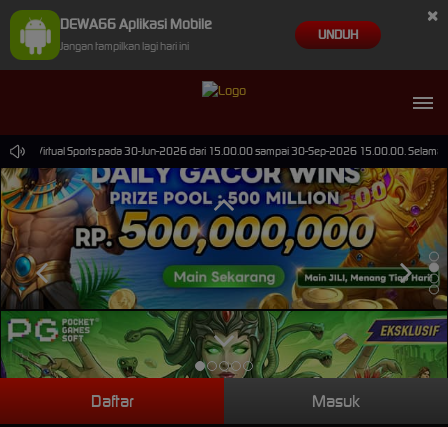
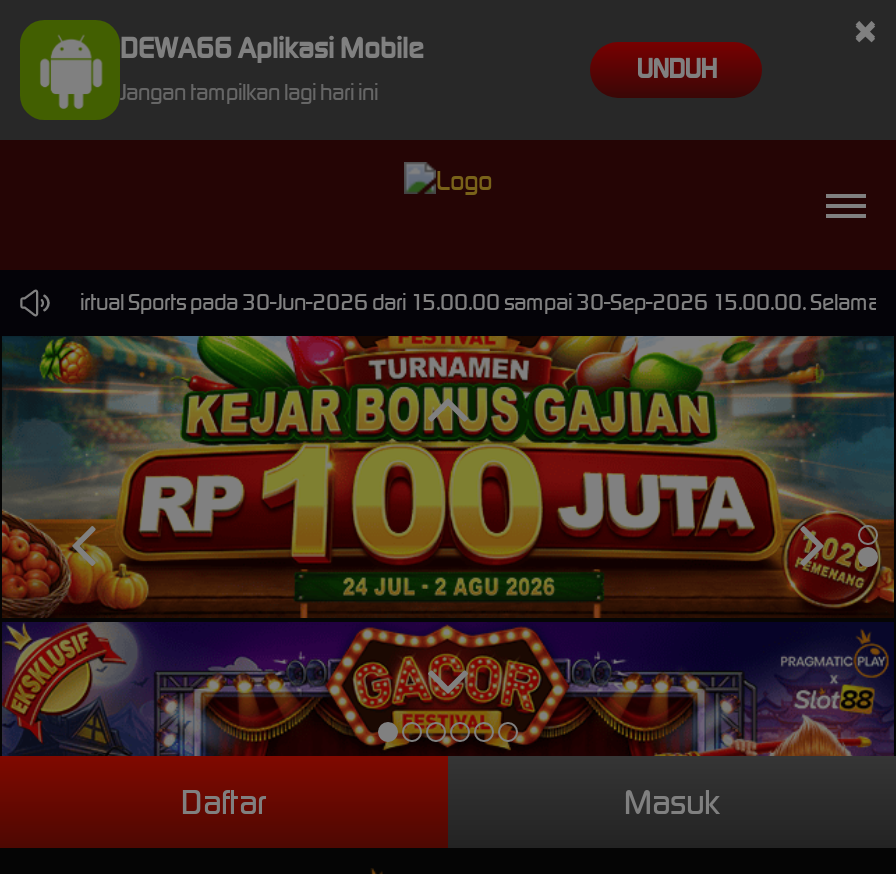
- [image]
+ [image]
